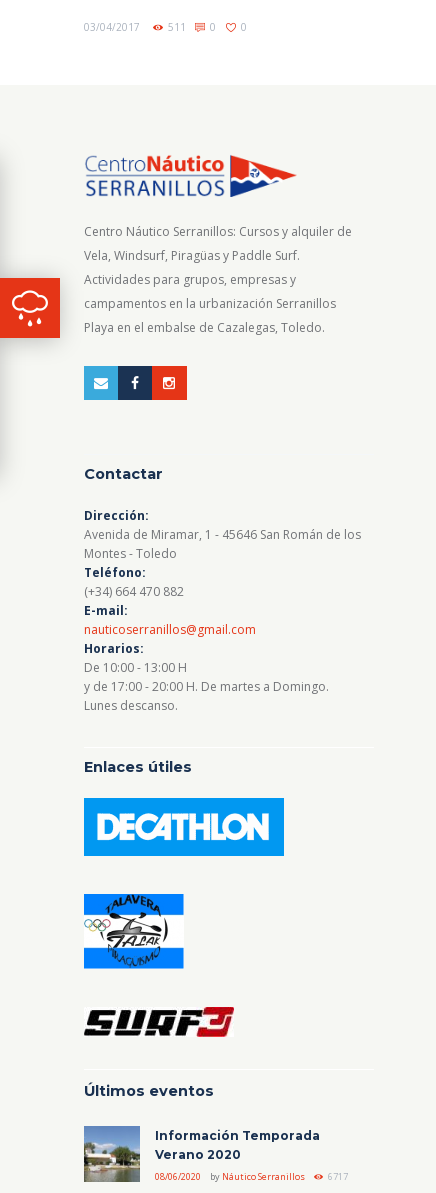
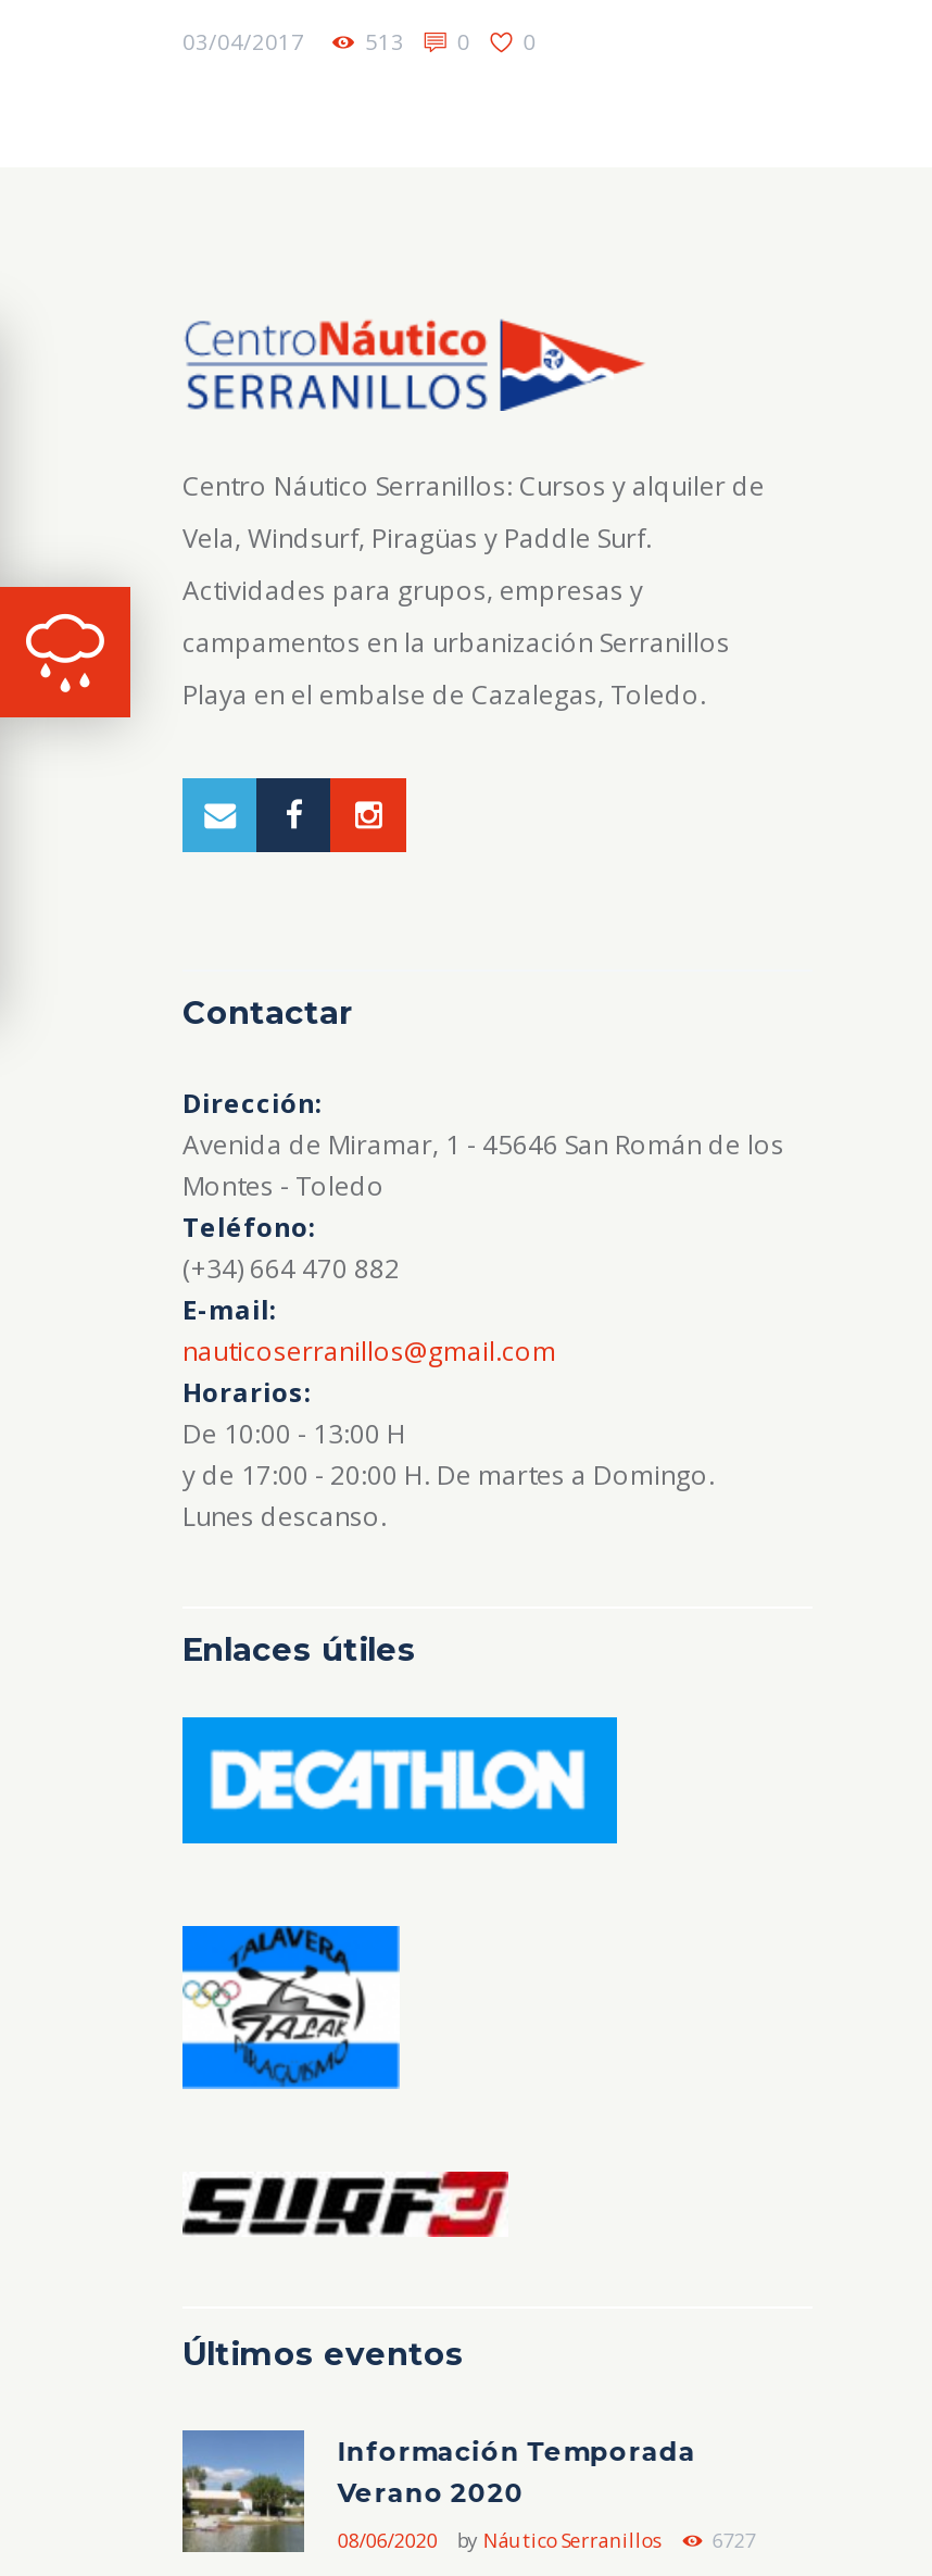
- 03/04/2017 511 0 0
+ 03/04/2017 513 0 0

- 08/06/2020 by Náutico Serranillos 6717
+ 08/06/2020 by Náutico Serranillos 6727
